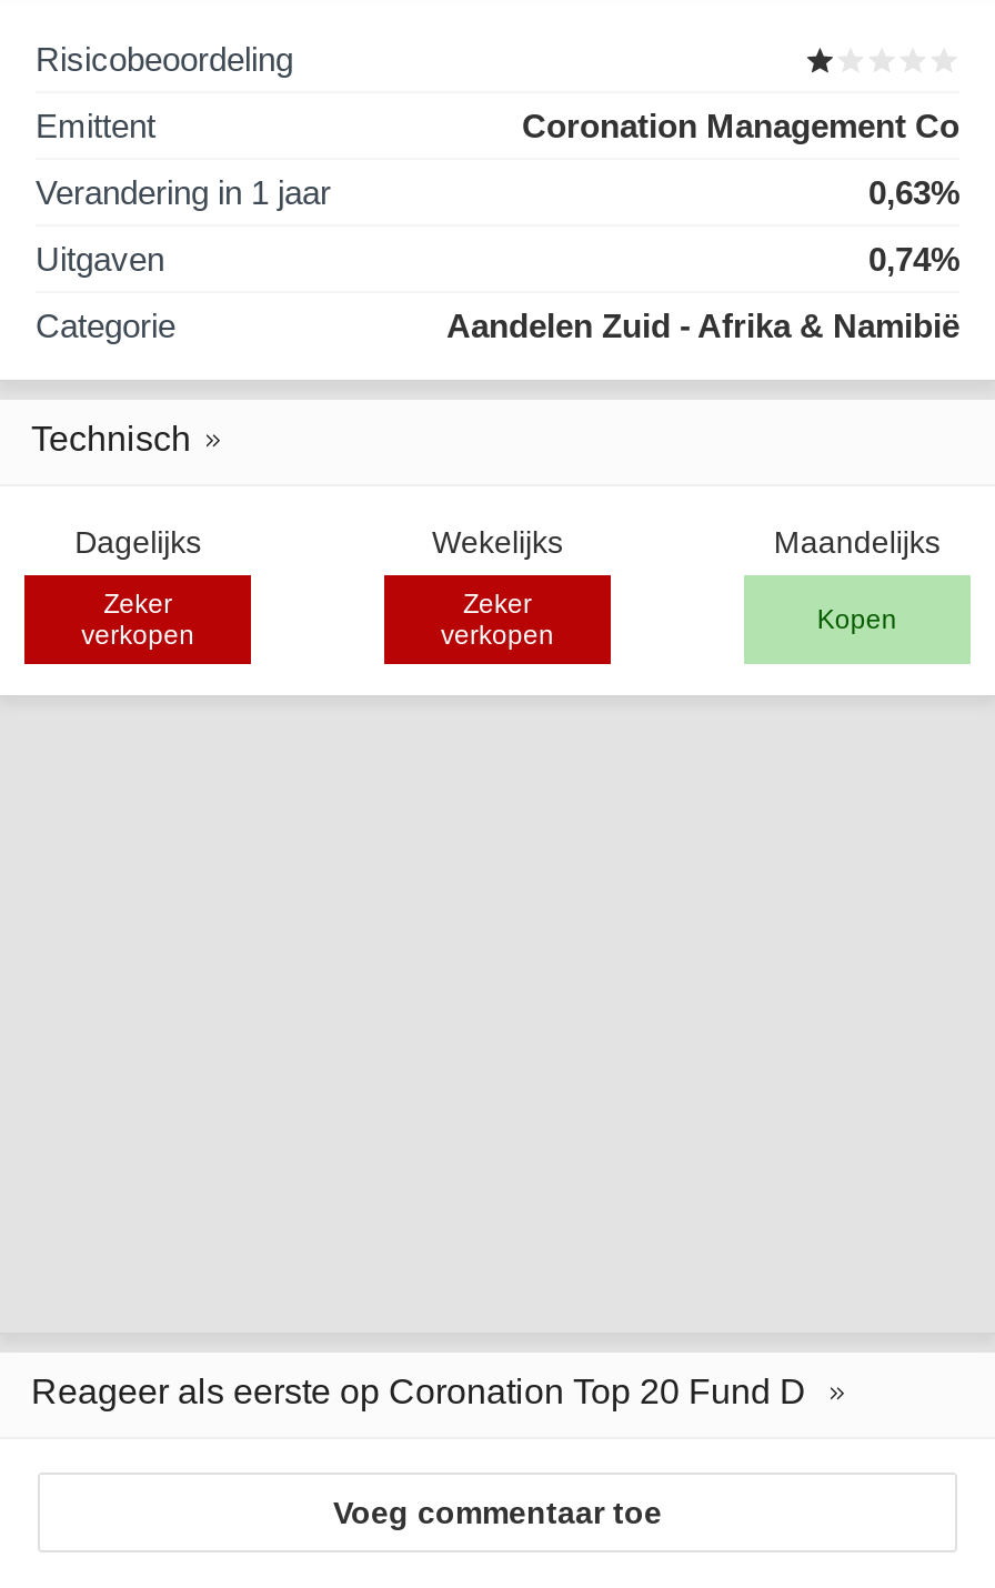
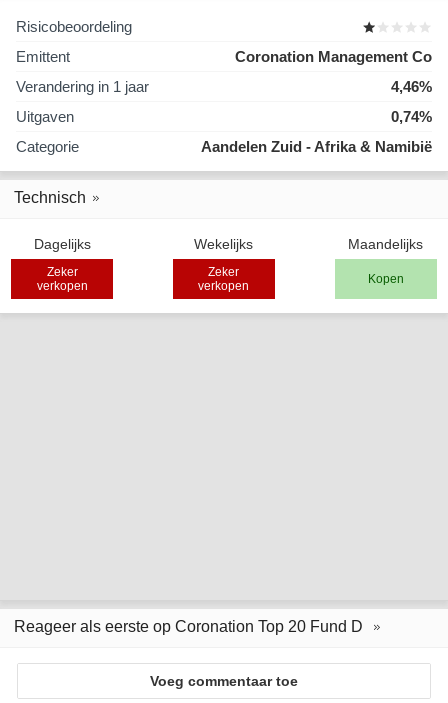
- 0,63%
+ 4,46%
